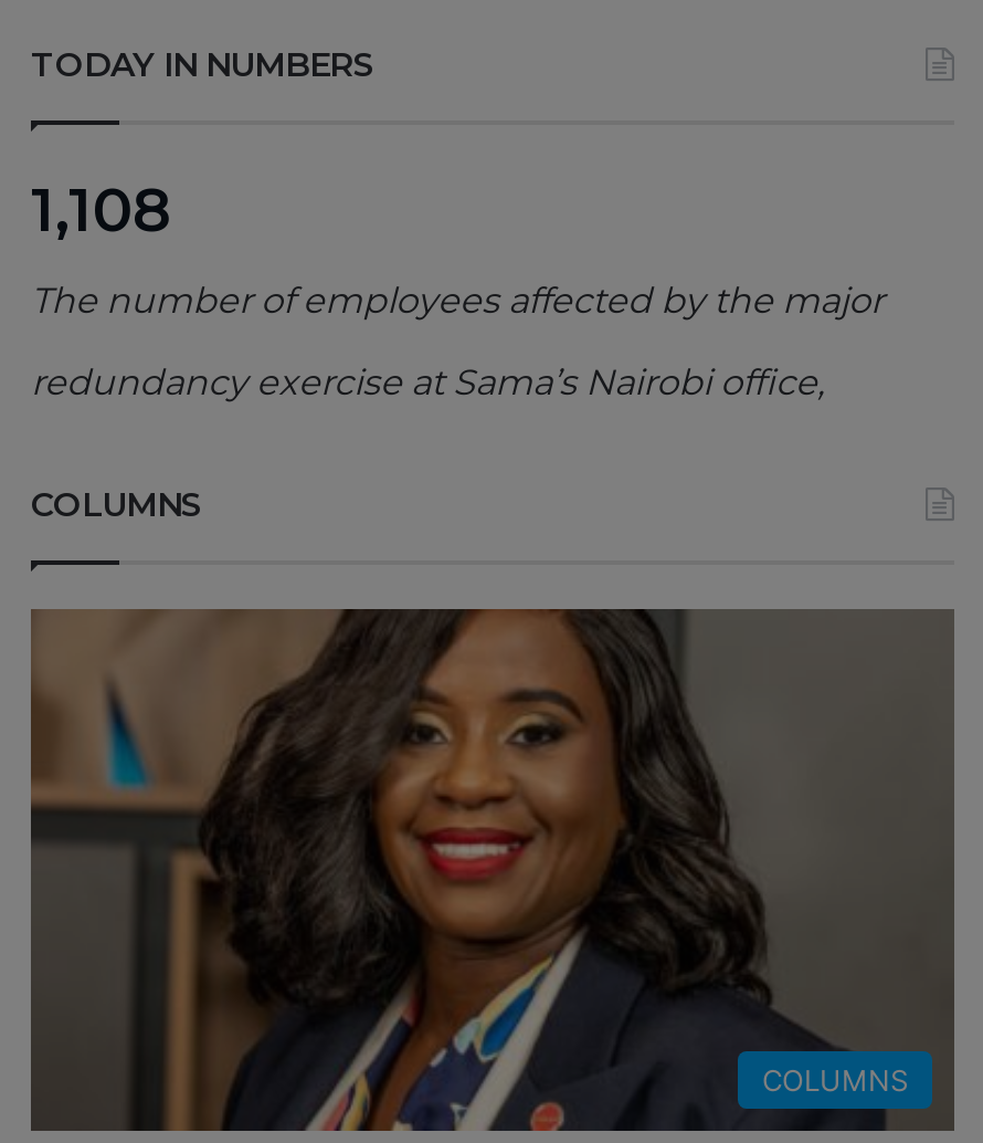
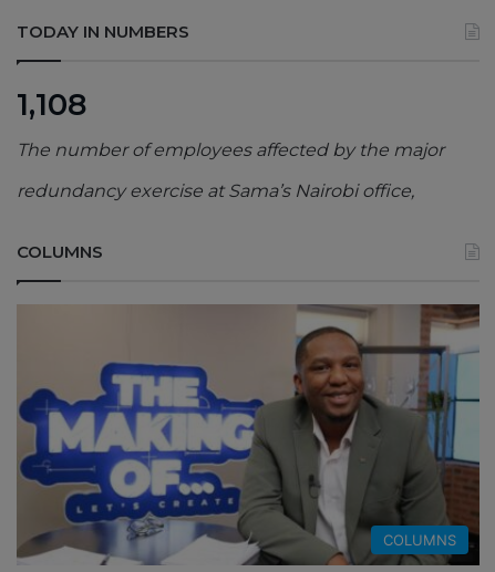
- [image]
+ [image]
